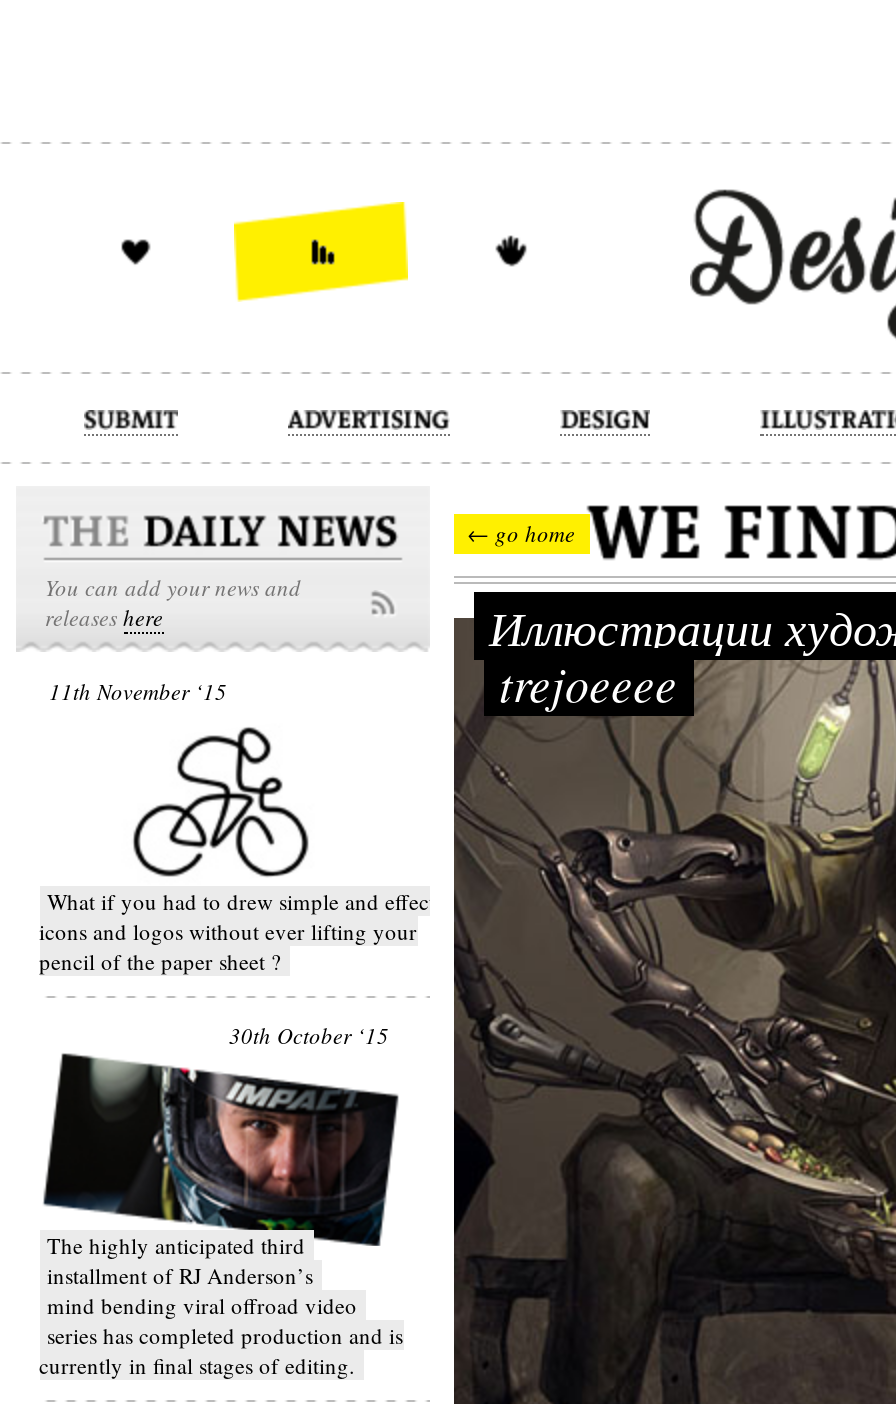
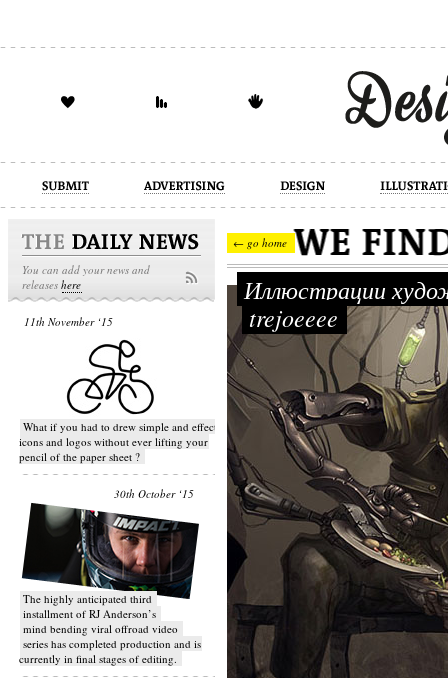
- [image]
